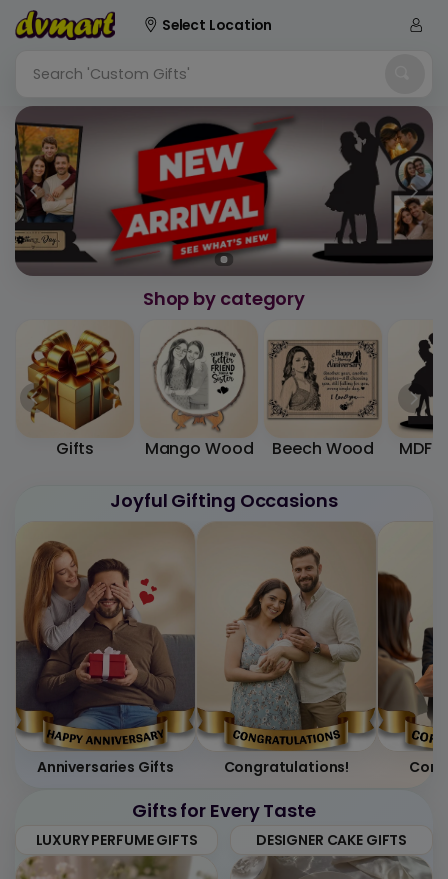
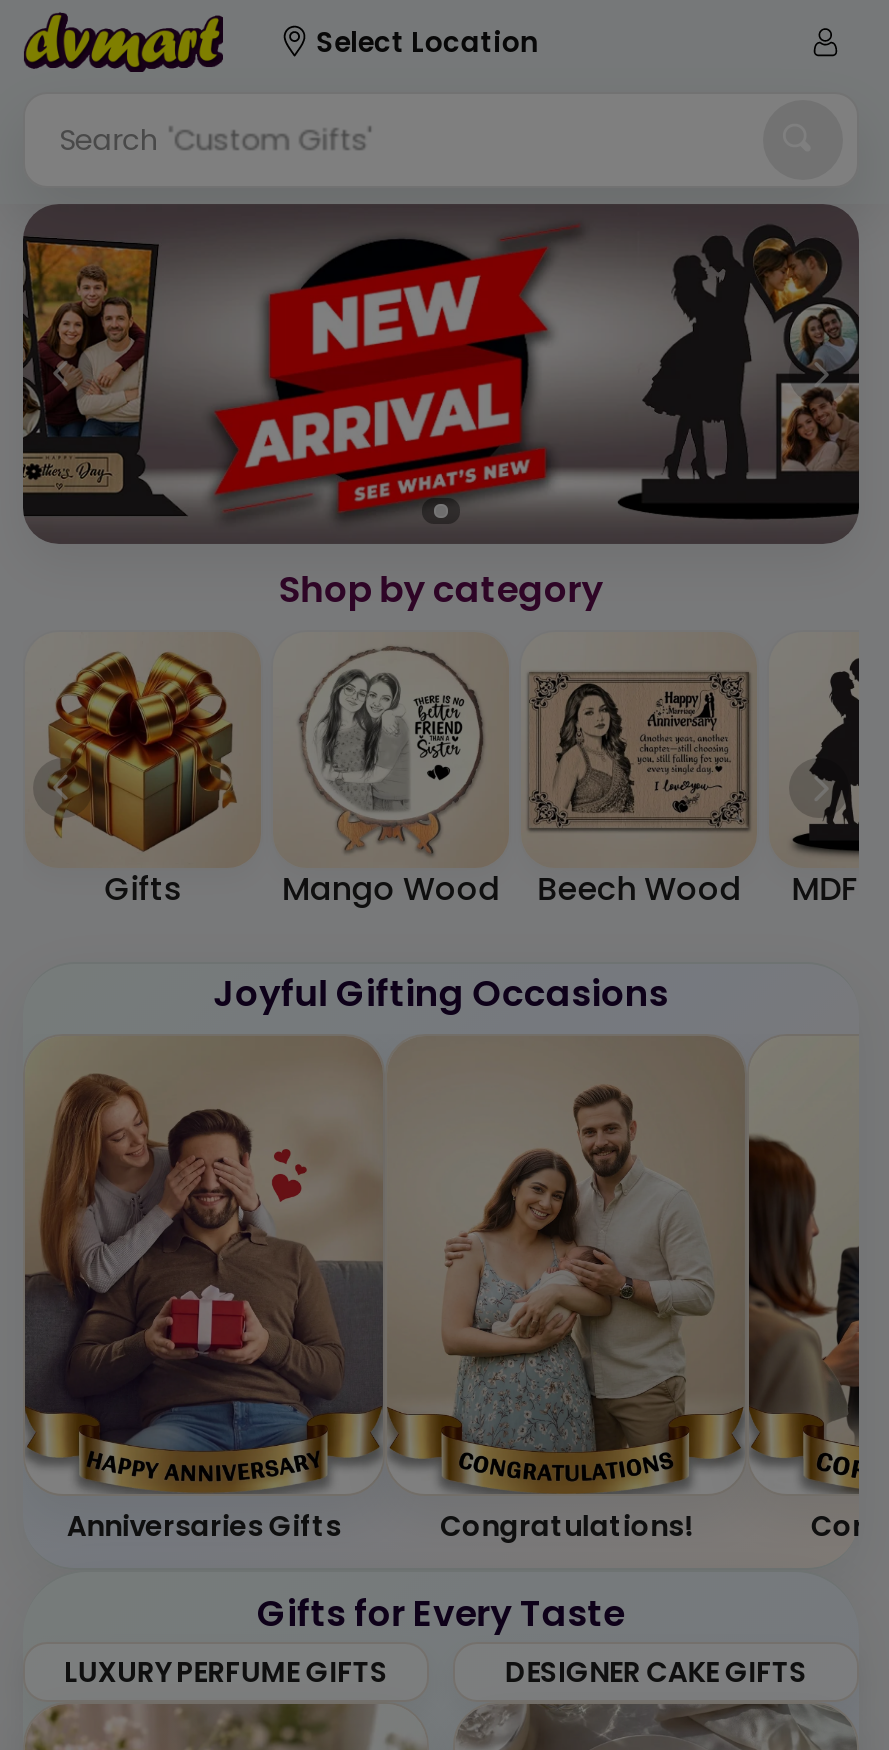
- Search 'Custom Gifts'
+ Search
